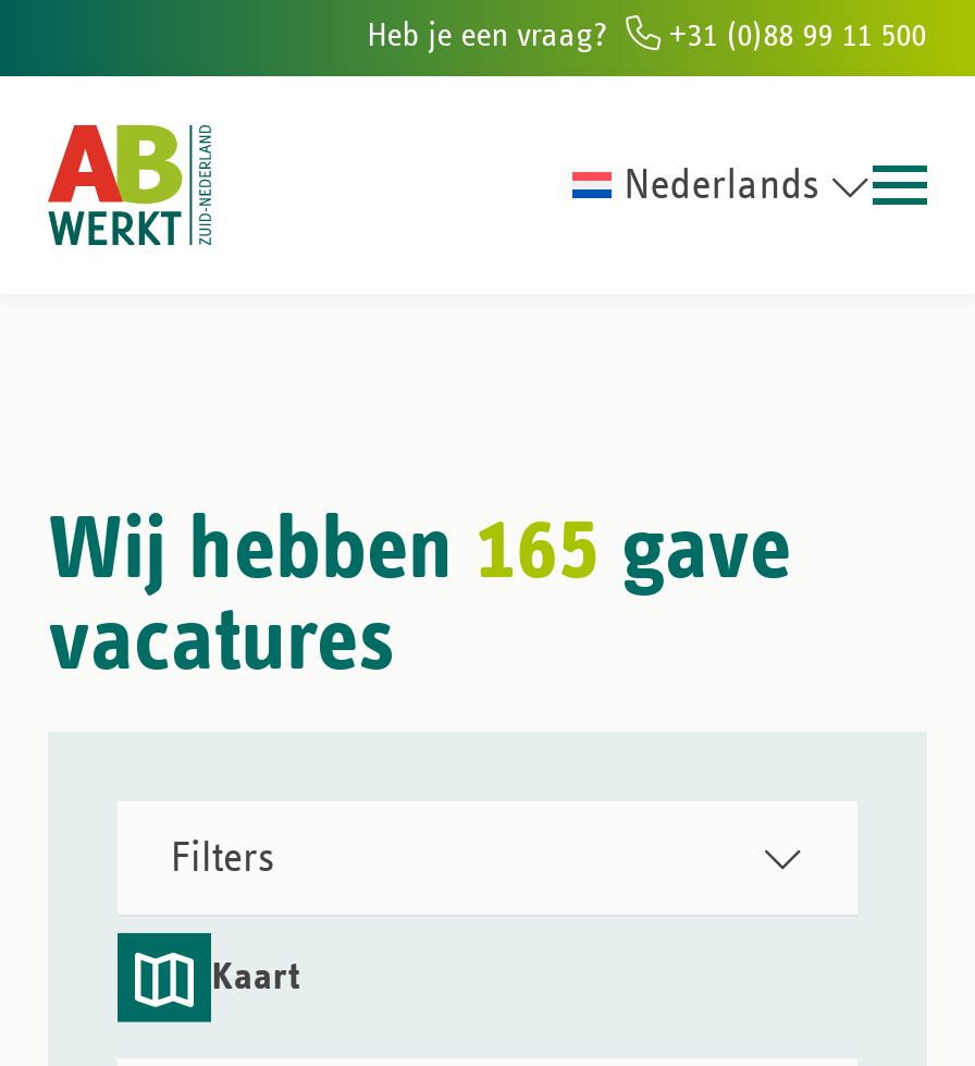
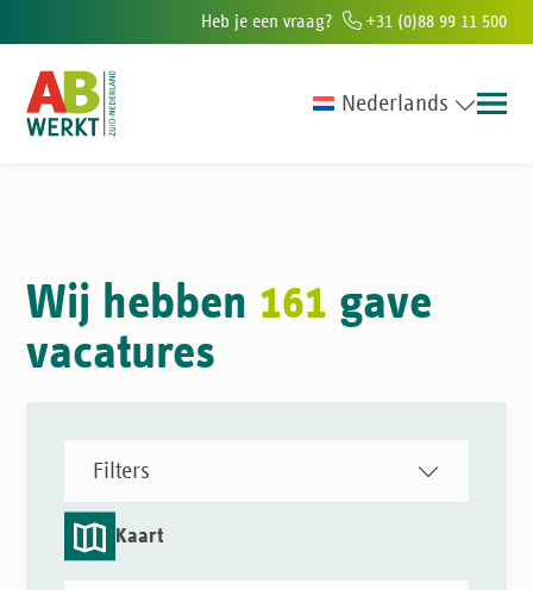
- Wij hebben 165 gave
+ Wij hebben 161 gave
